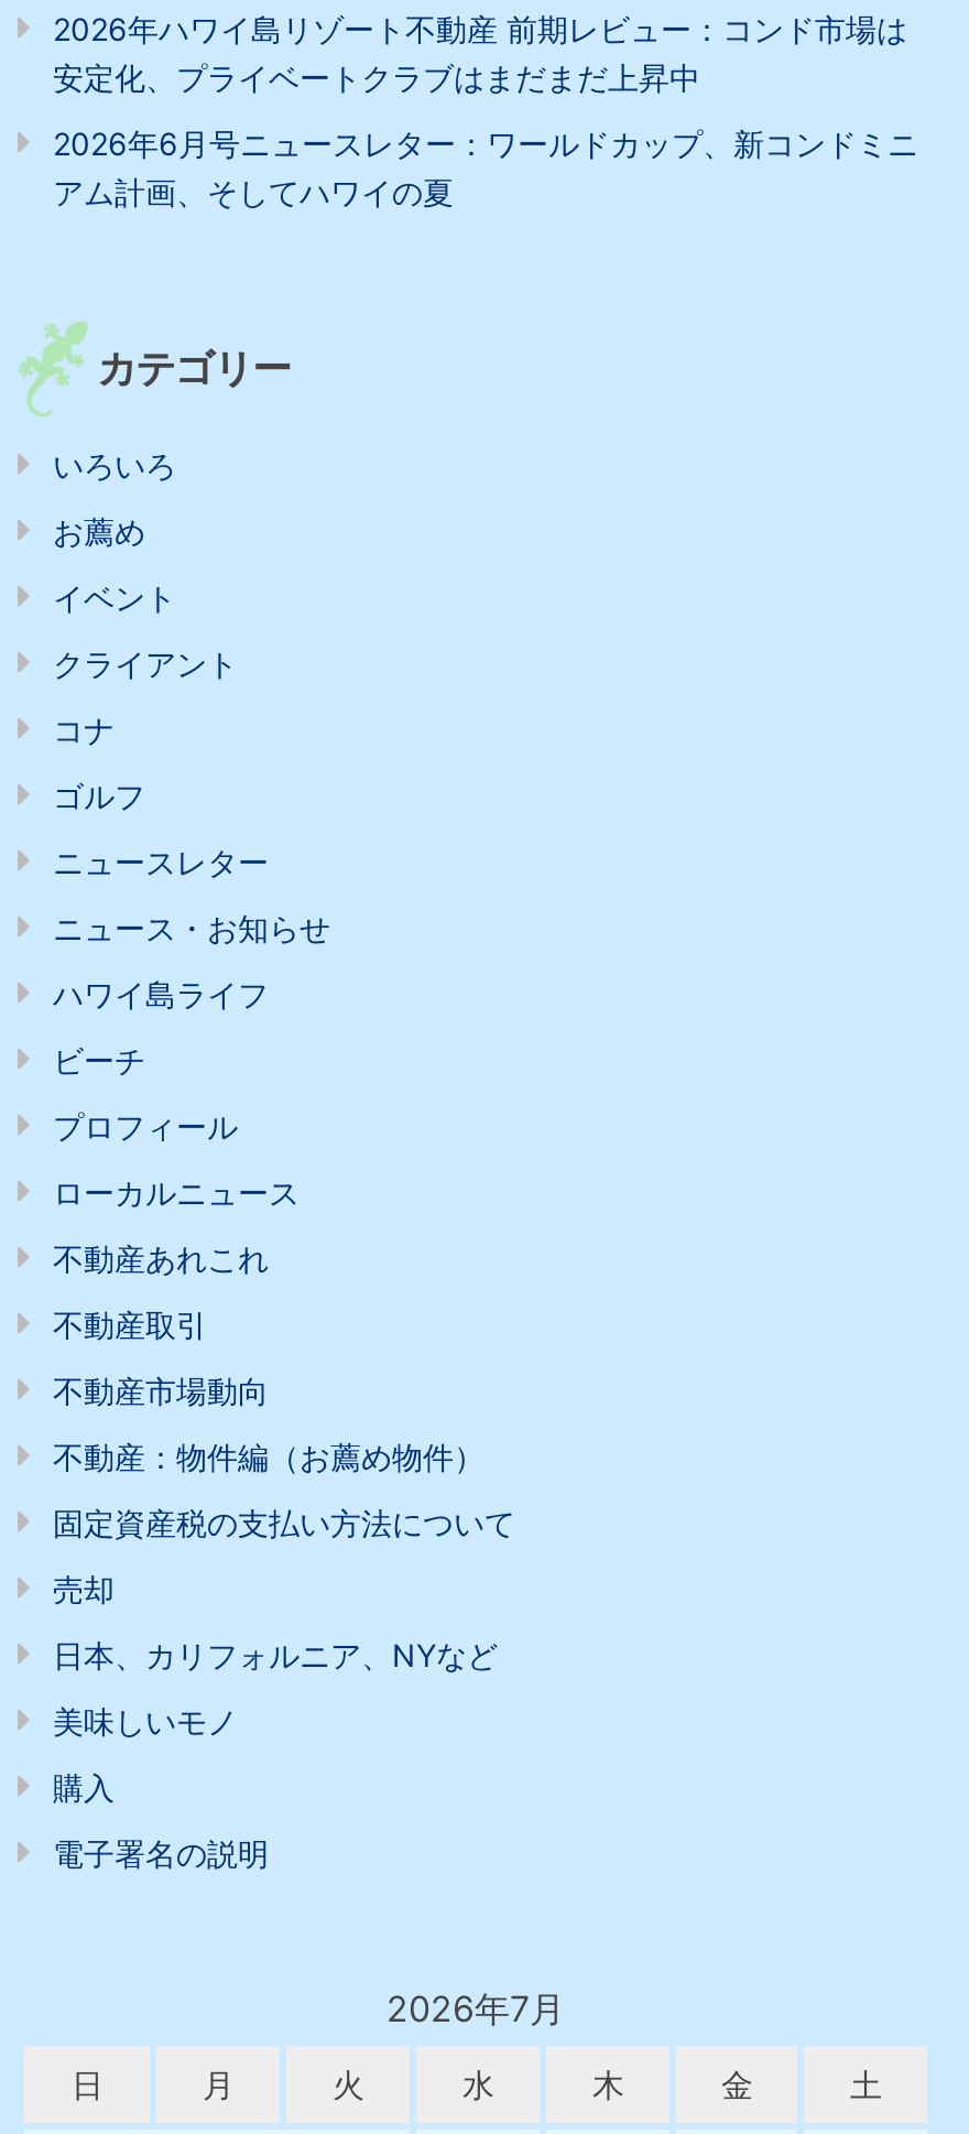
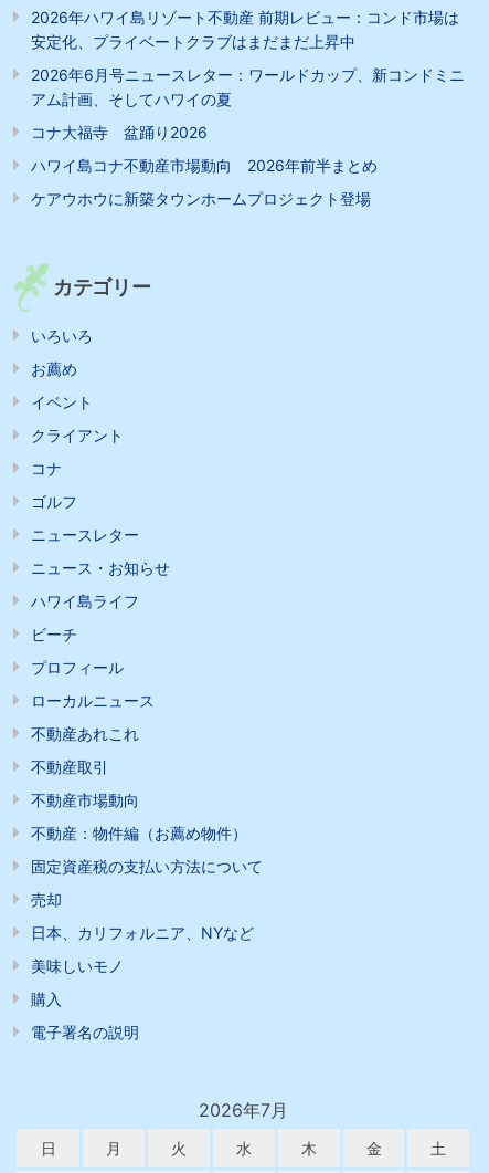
+ コナ大福寺 盆踊り2026
+ ハワイ島コナ不動産市場動向 2026年前半まとめ
+ ケアウホウに新築タウンホームプロジェクト登場
